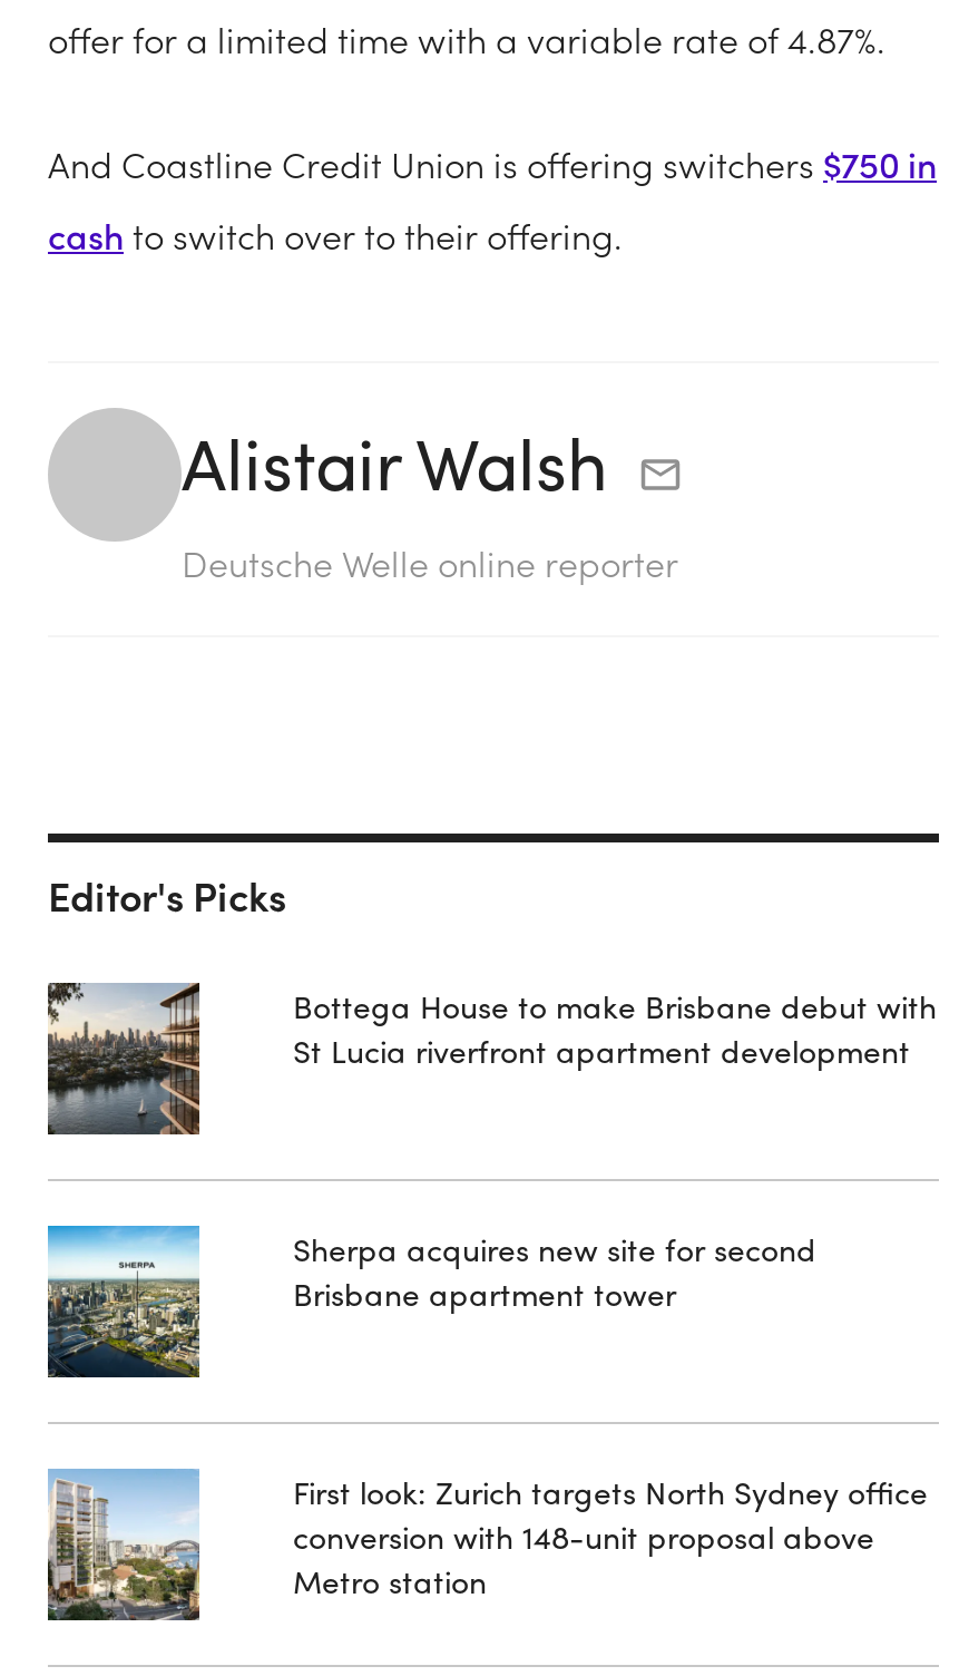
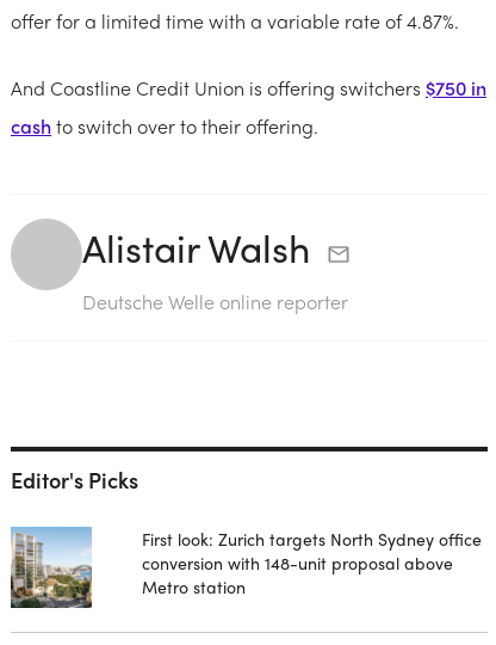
- [image]

- Bottega House to make Brisbane debut with
- St Lucia riverfront apartment development

- [image]

- Sherpa acquires new site for second
- Brisbane apartment tower
